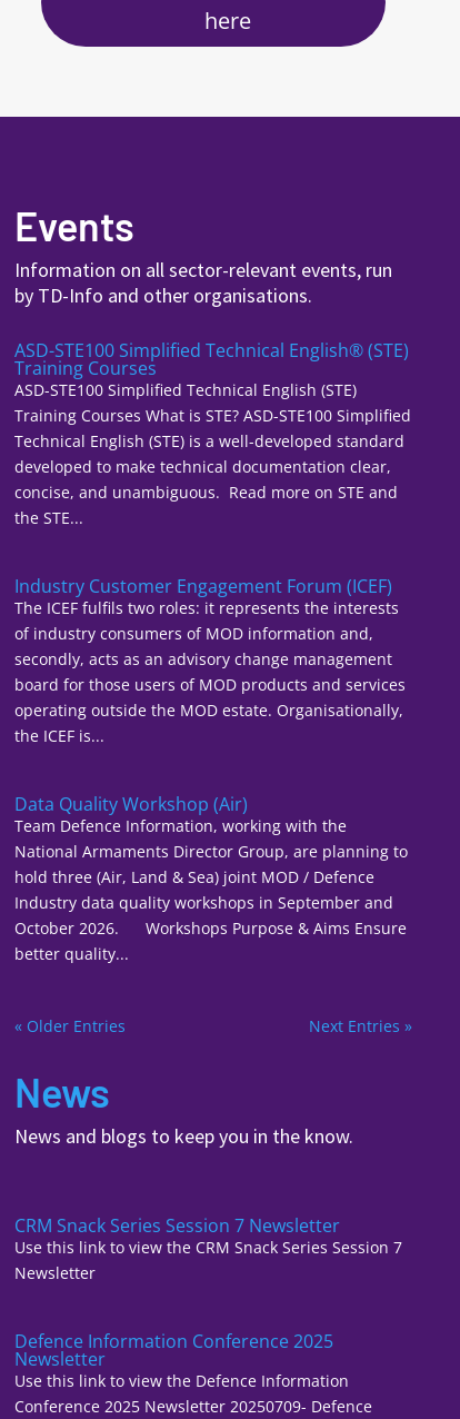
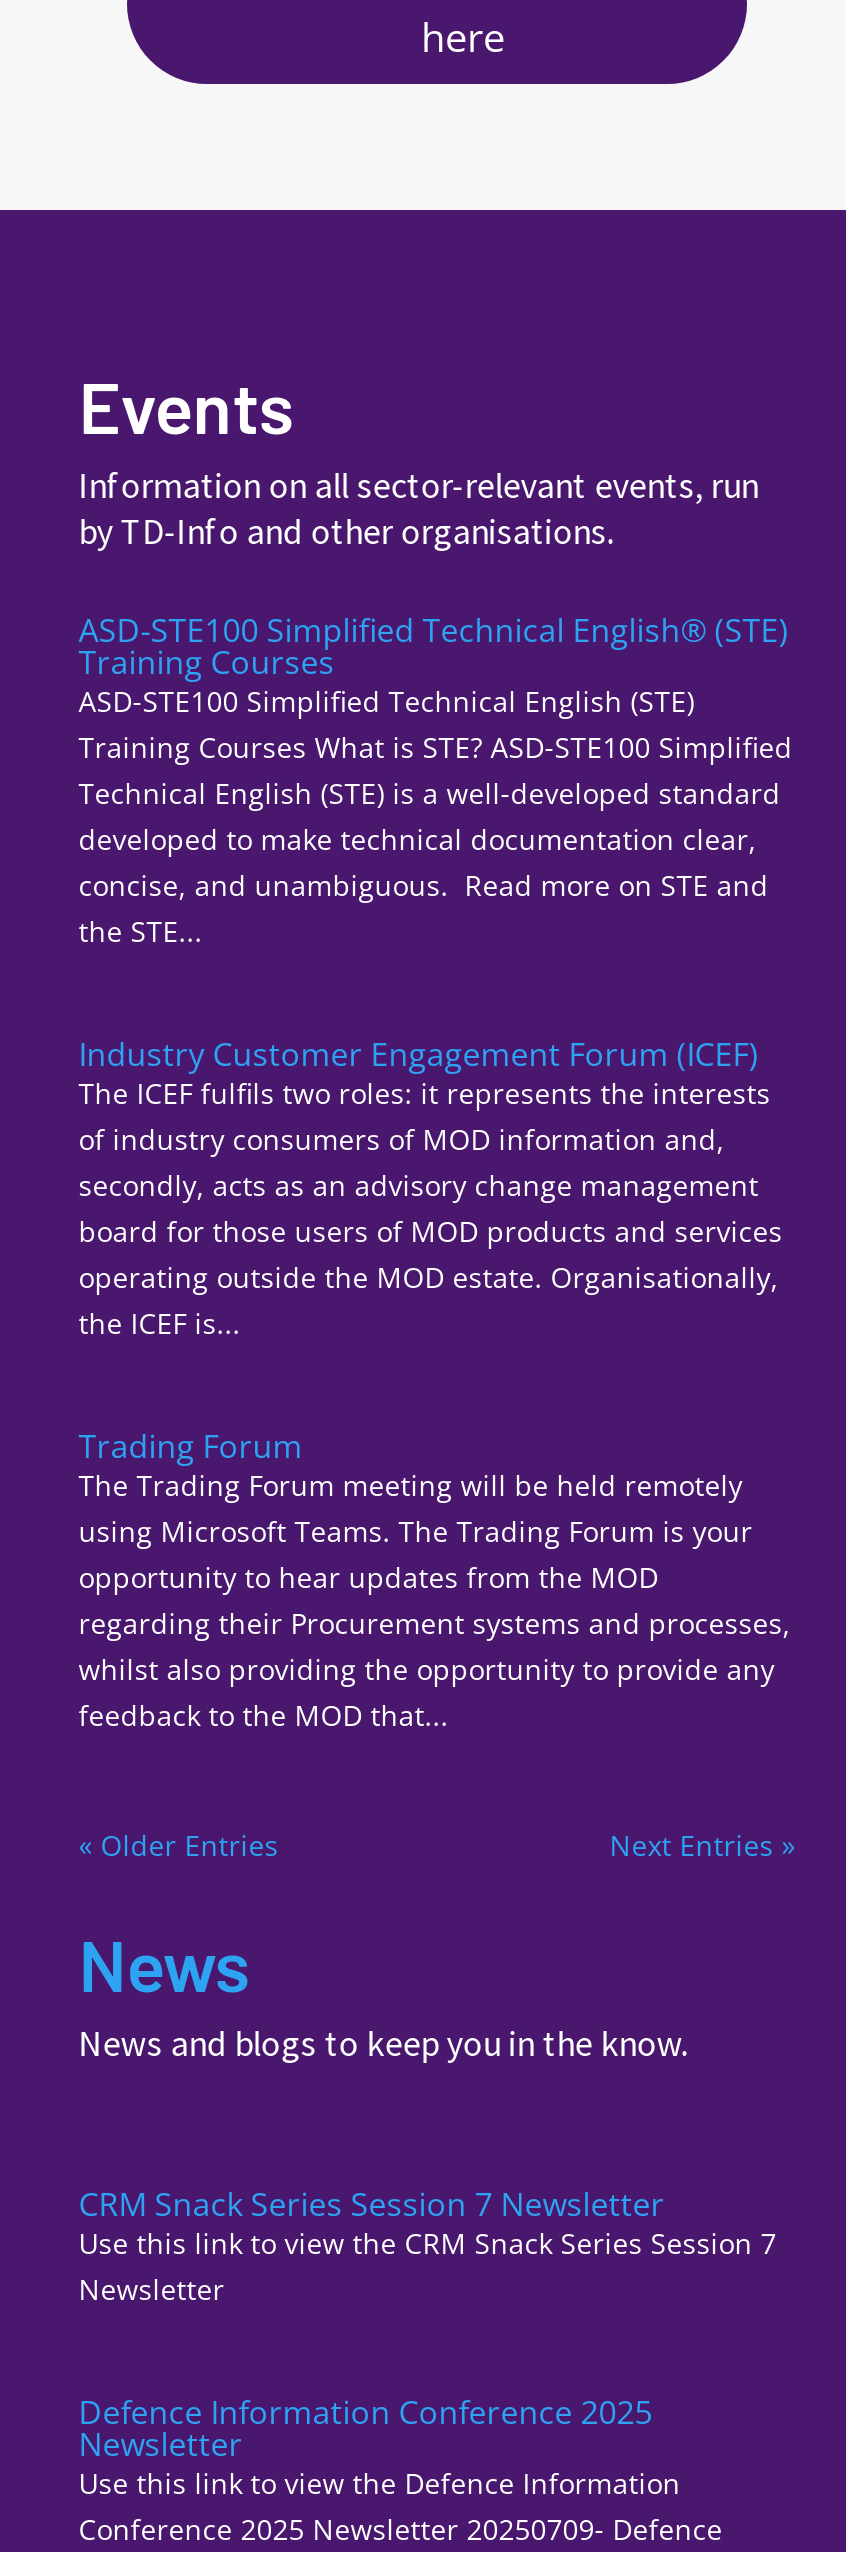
- Data Quality Workshop (Air)
- Team Defence Information, working with the
- National Armaments Director Group, are planning to
- hold three (Air, Land & Sea) joint MOD / Defence
- Industry data quality workshops in September and
- October 2026. Workshops Purpose & Aims Ensure
- better quality...
+ Trading Forum
+ The Trading Forum meeting will be held remotely
+ using Microsoft Teams. The Trading Forum is your
+ opportunity to hear updates from the MOD
+ regarding their Procurement systems and processes,
+ whilst also providing the opportunity to provide any
+ feedback to the MOD that...
